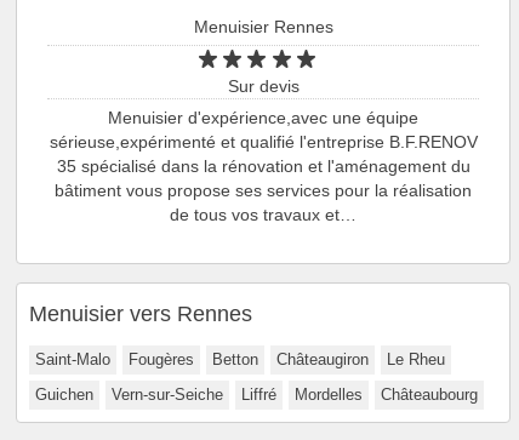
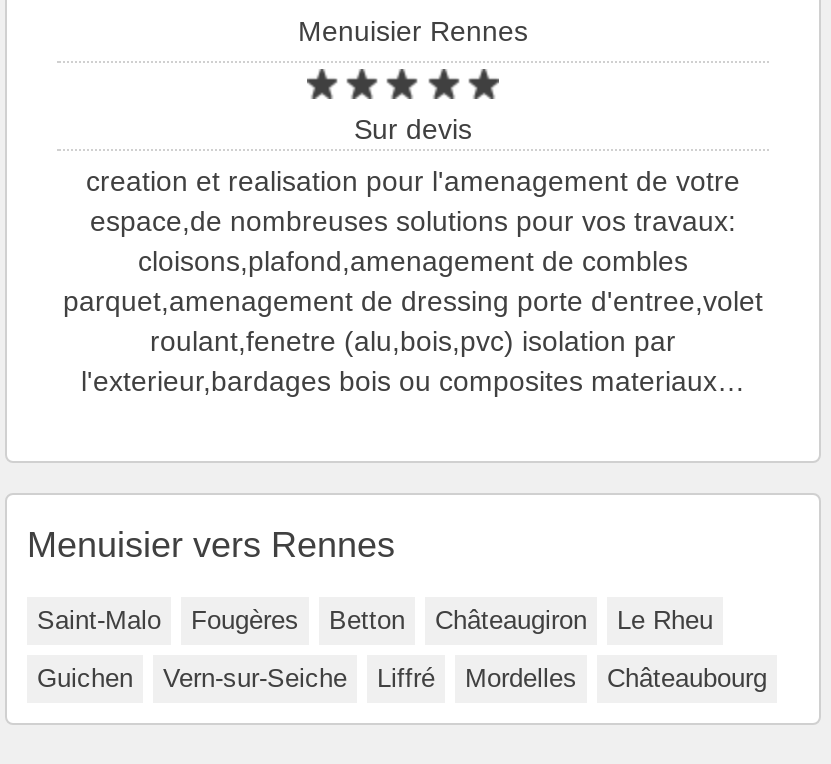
- Menuisier d'expérience,avec une équipe
- sérieuse,expérimenté et qualifié l'entreprise B.F.RENOV
- 35 spécialisé dans la rénovation et l'aménagement du
- bâtiment vous propose ses services pour la réalisation
- de tous vos travaux et…
+ creation et realisation pour l'amenagement de votre
+ espace,de nombreuses solutions pour vos travaux:
+ cloisons,plafond,amenagement de combles
+ parquet,amenagement de dressing porte d'entree,volet
+ roulant,fenetre (alu,bois,pvc) isolation par
+ l'exterieur,bardages bois ou composites materiaux…
